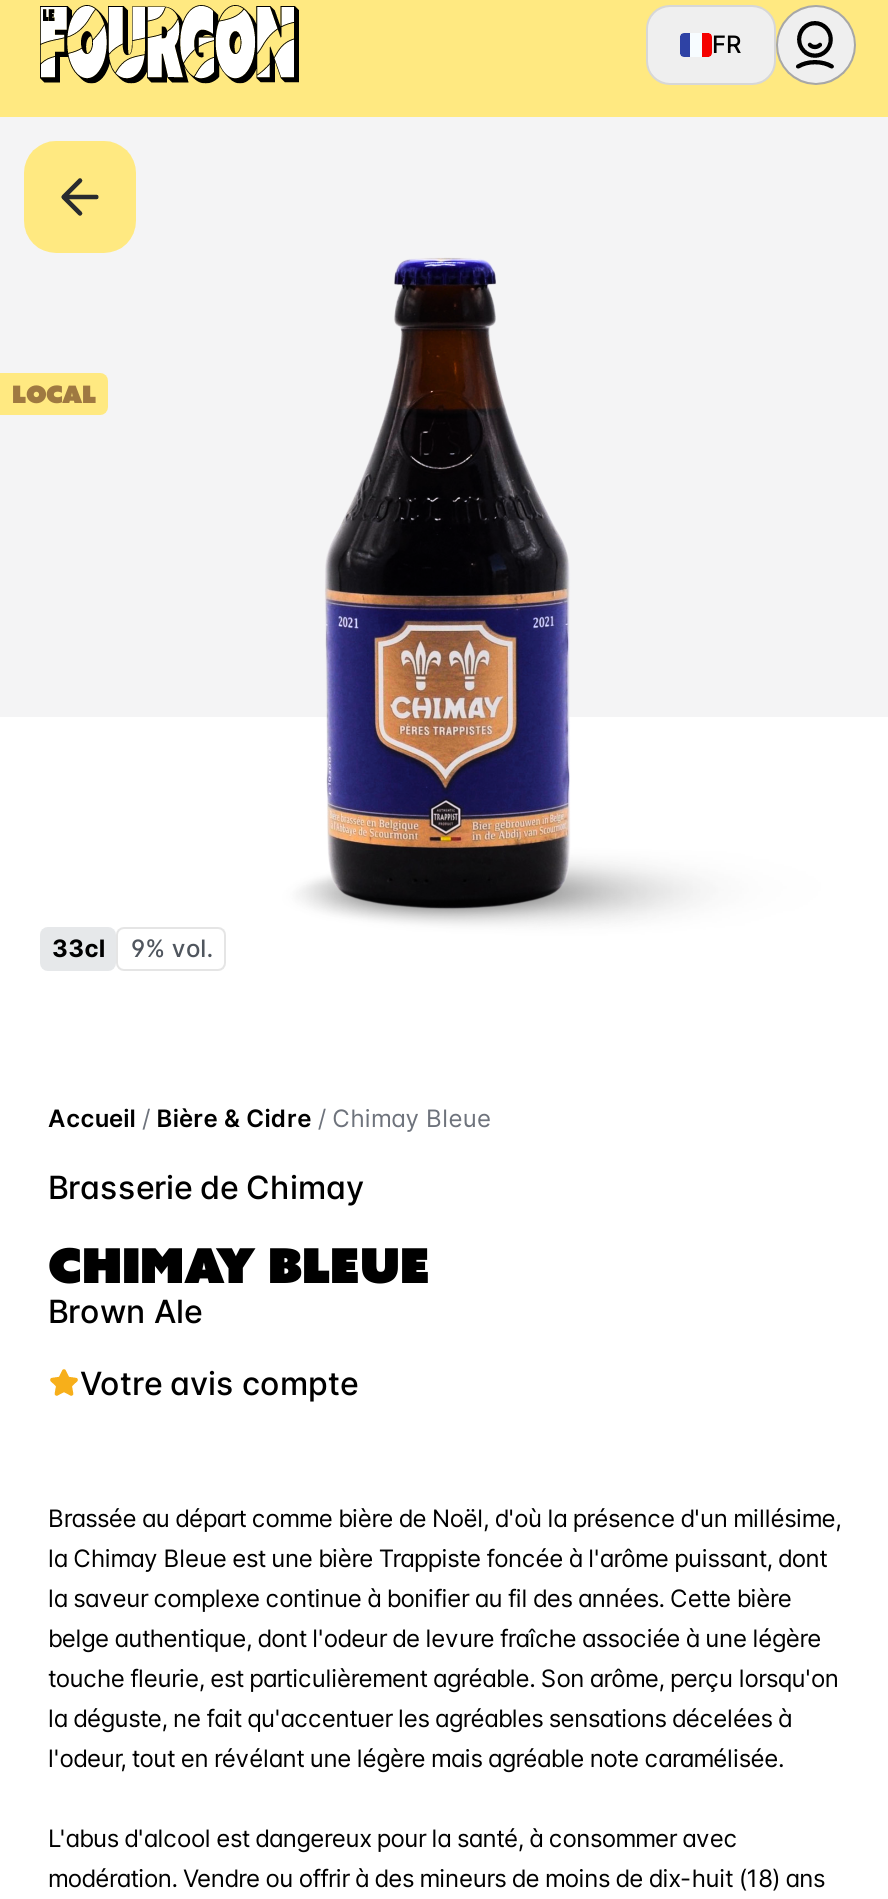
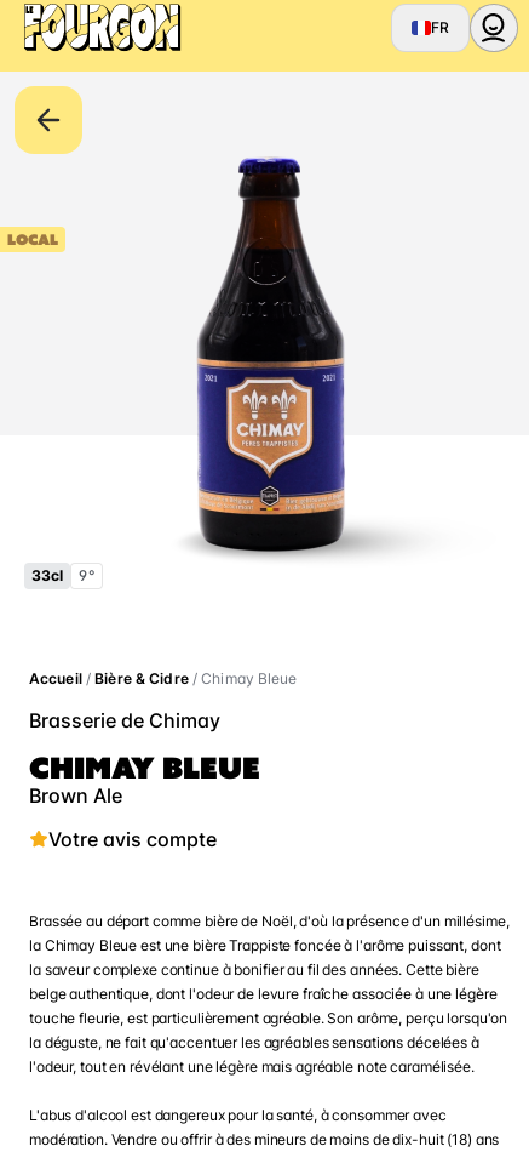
- 33cl 9% vol.
+ 33cl 9°
